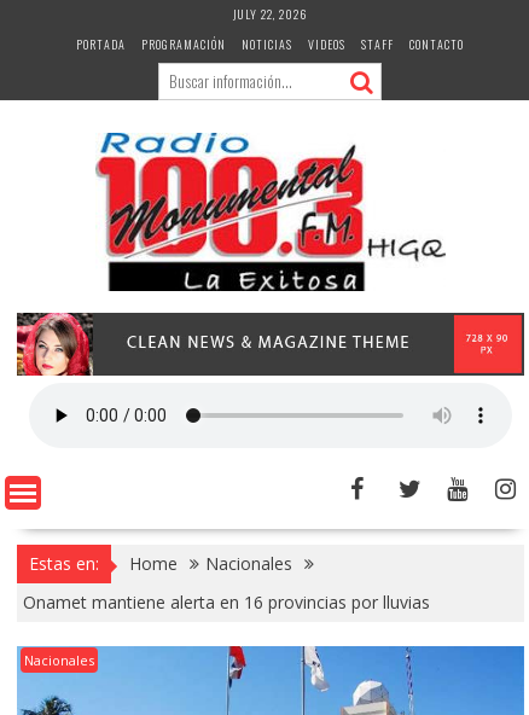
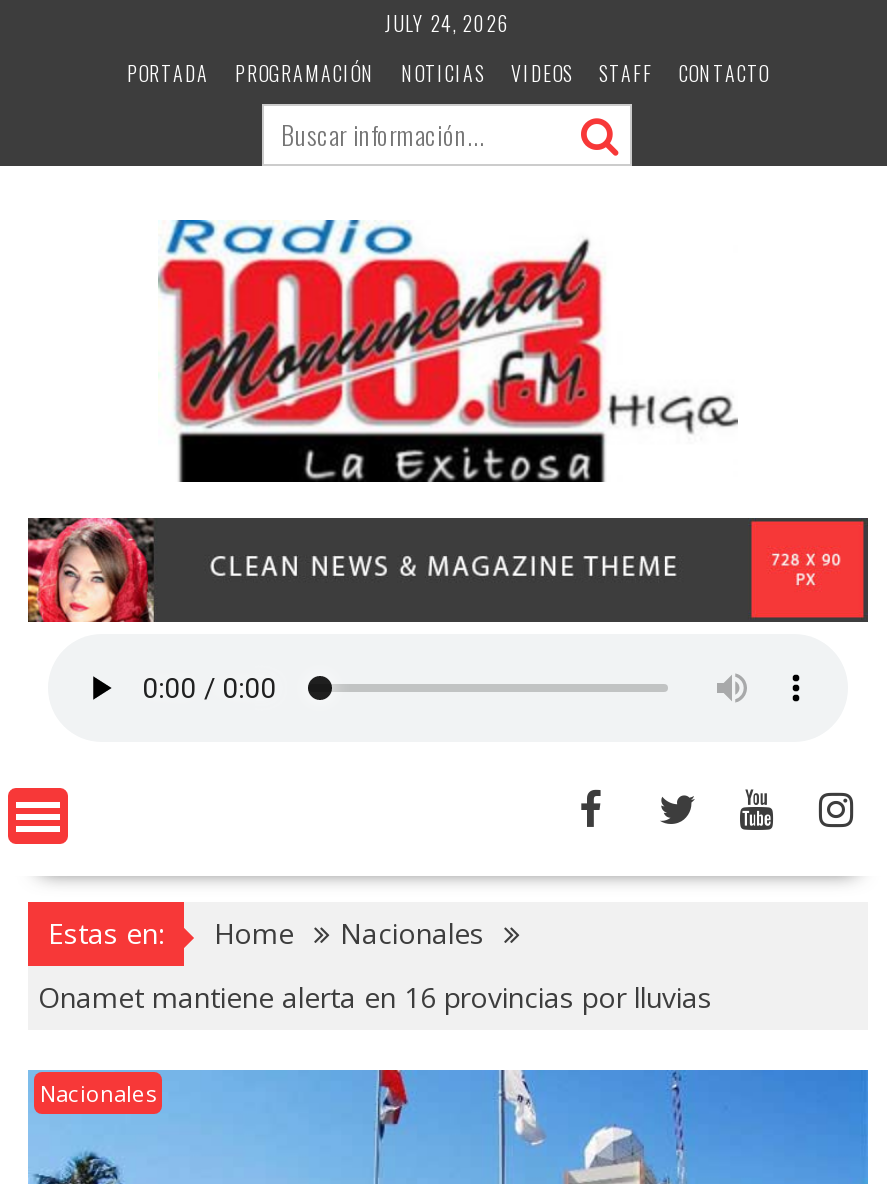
- JULY 22, 2026
+ JULY 24, 2026
